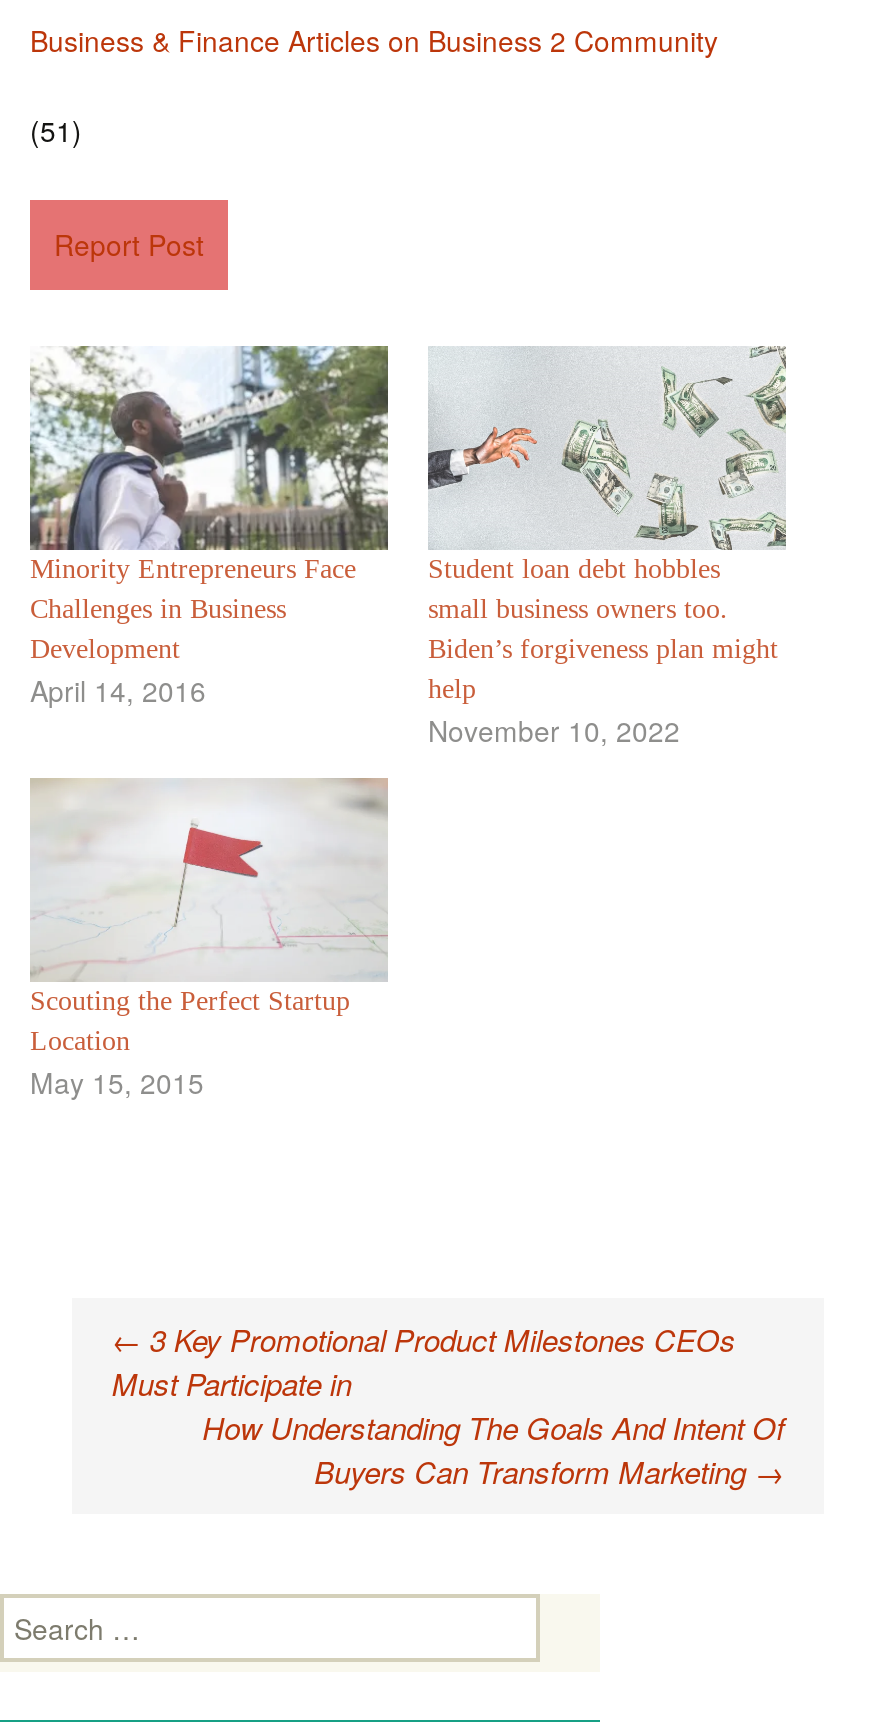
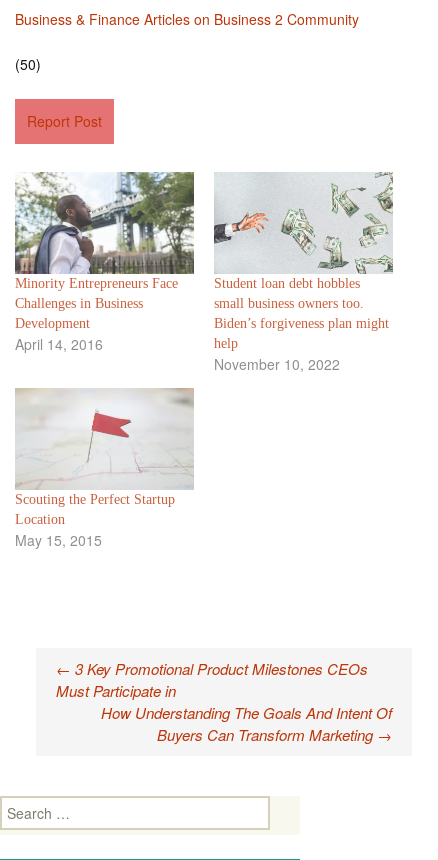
- (51)
+ (50)
